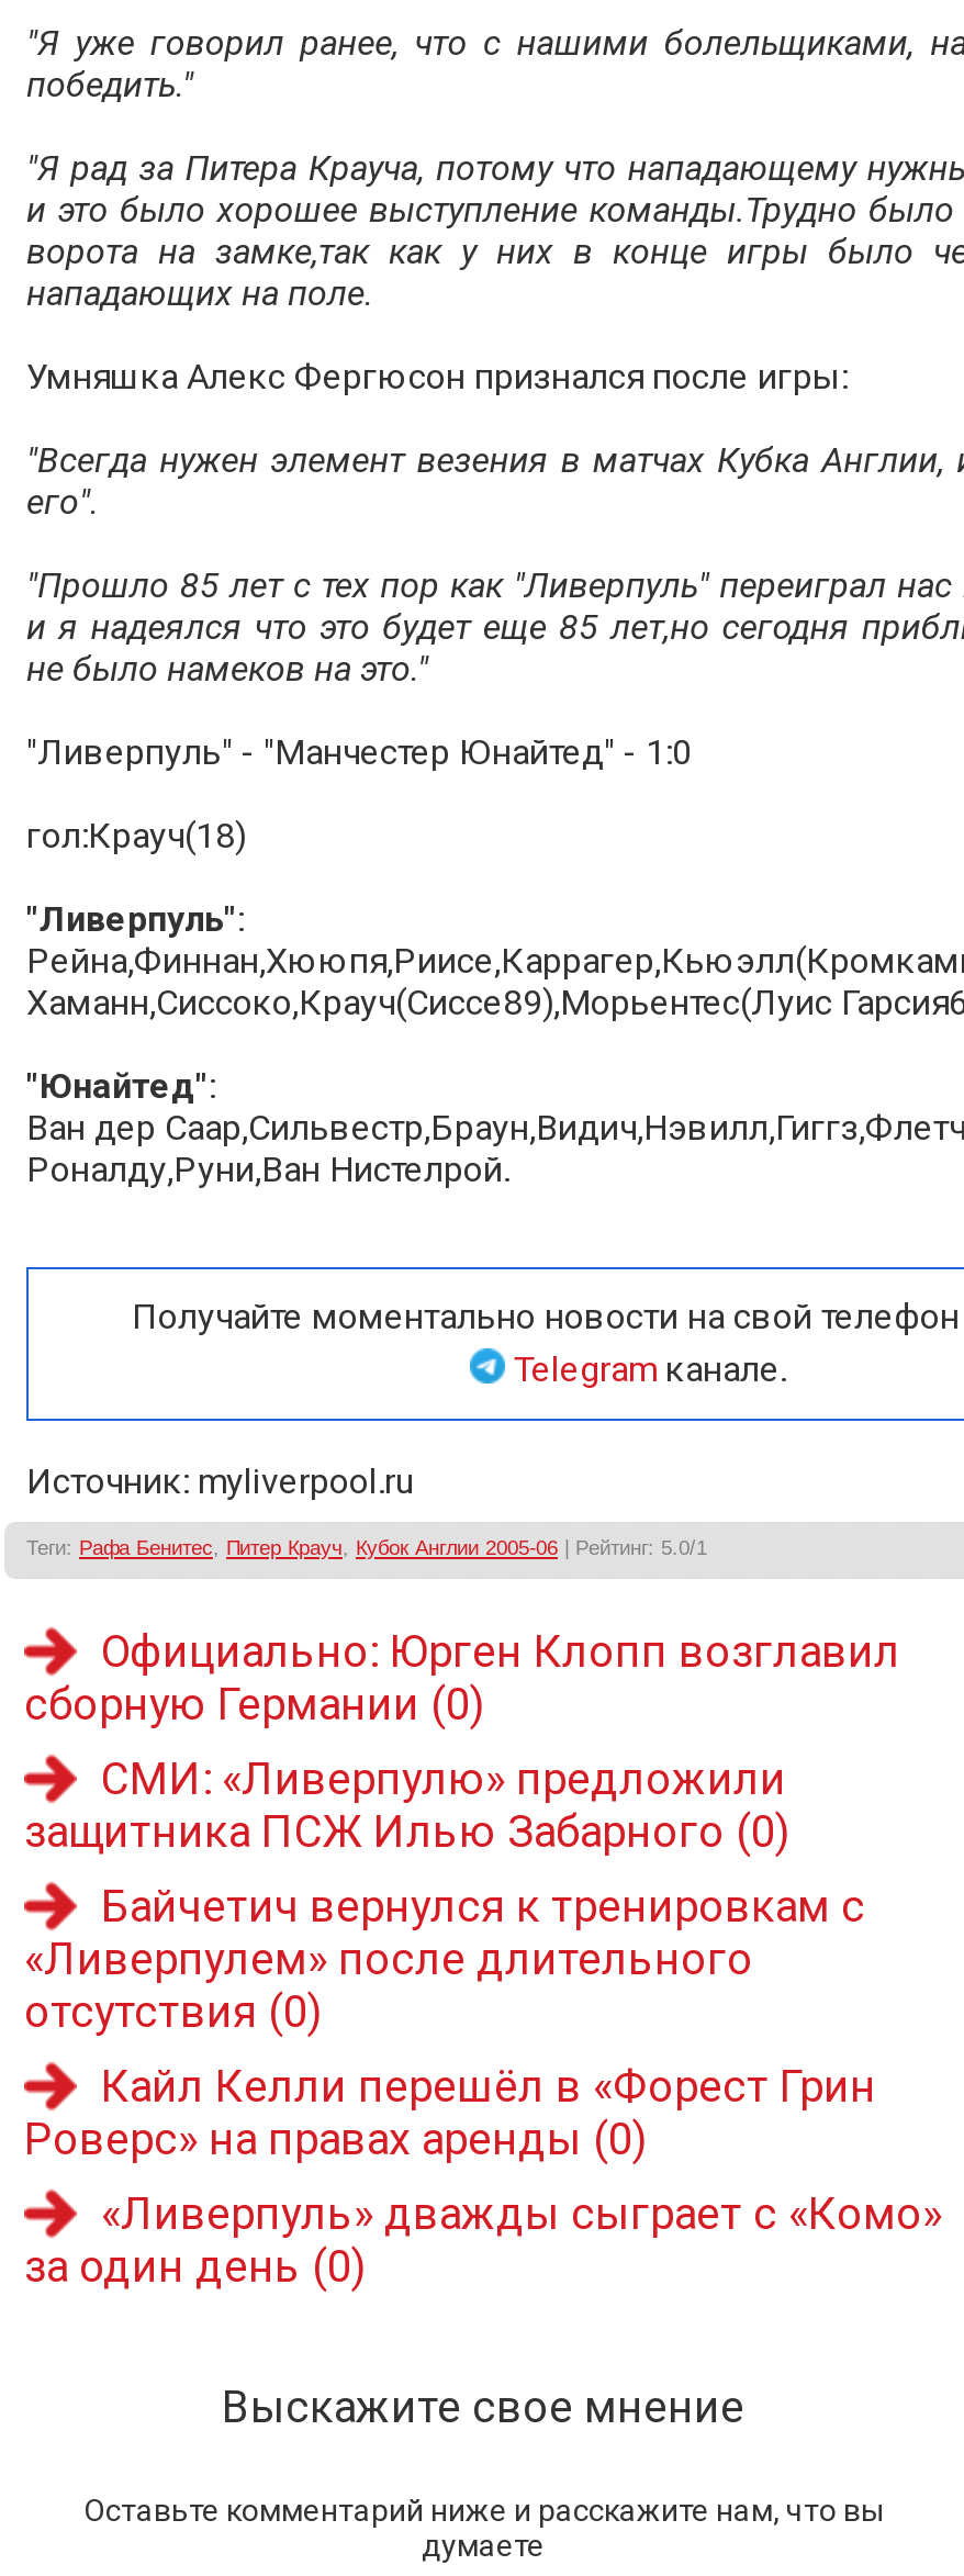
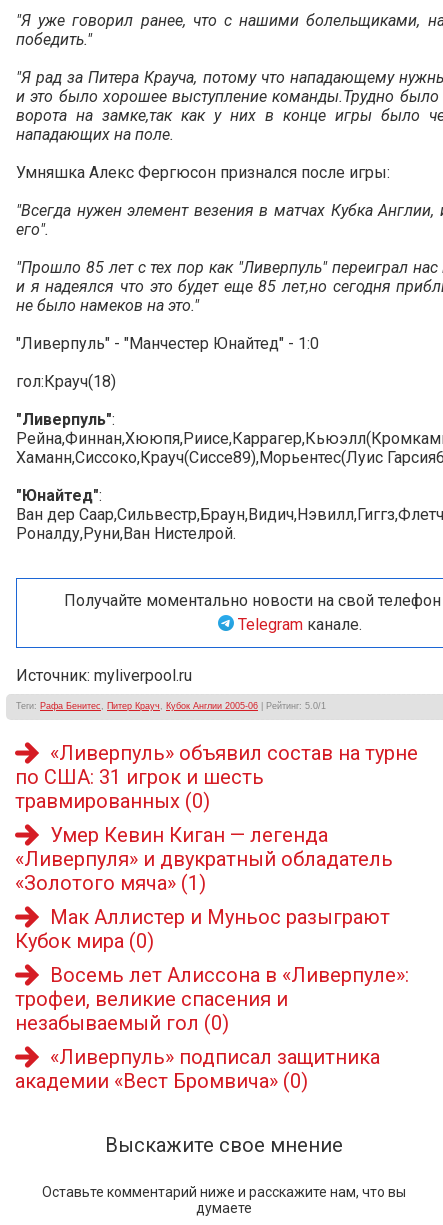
- Официально: Юрген Клопп возглавил
- сборную Германии (0)
- СМИ: «Ливерпулю» предложили
- защитника ПСЖ Илью Забарного (0)
- Байчетич вернулся к тренировкам с
- «Ливерпулем» после длительного
- отсутствия (0)
- Кайл Келли перешёл в «Форест Грин
- Роверс» на правах аренды (0)
- «Ливерпуль» дважды сыграет с «Комо»
- за один день (0)
+ «Ливерпуль» объявил состав на турне
+ по США: 31 игрок и шесть
+ травмированных (0)
+ Умер Кевин Киган — легенда
+ «Ливерпуля» и двукратный обладатель
+ «Золотого мяча» (1)
+ Мак Аллистер и Муньос разыграют
+ Кубок мира (0)
+ Восемь лет Алиссона в «Ливерпуле»:
+ трофеи, великие спасения и
+ незабываемый гол (0)
+ «Ливерпуль» подписал защитника
+ академии «Вест Бромвича» (0)
